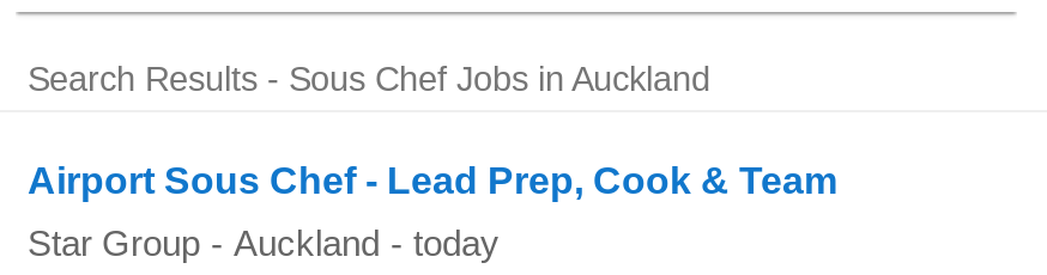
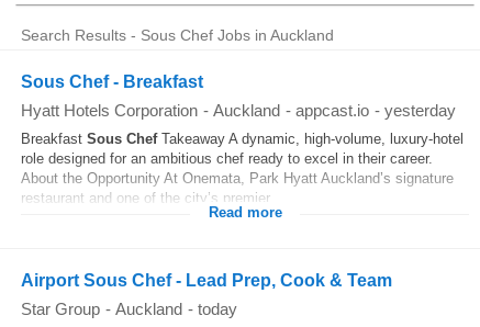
+ Sous Chef - Breakfast
+ Hyatt Hotels Corporation - Auckland - appcast.io - yesterday
+ Breakfast Sous Chef Takeaway A dynamic, high-volume, luxury-hotel
+ role designed for an ambitious chef ready to excel in their career.
+ About the Opportunity At Onemata, Park Hyatt Auckland’s signature
+ restaurant and one of the city’s premier...
+ Read more
